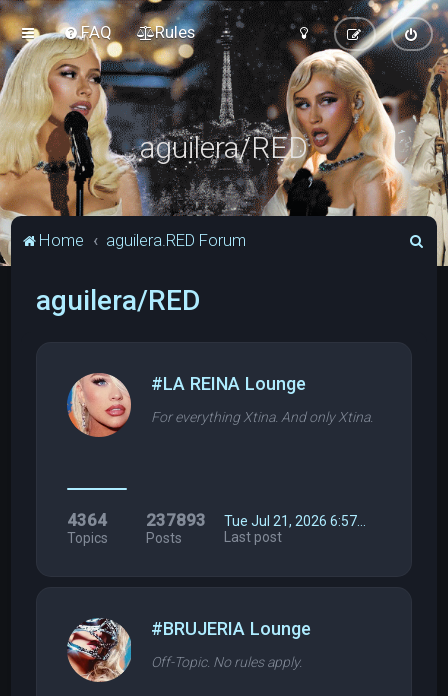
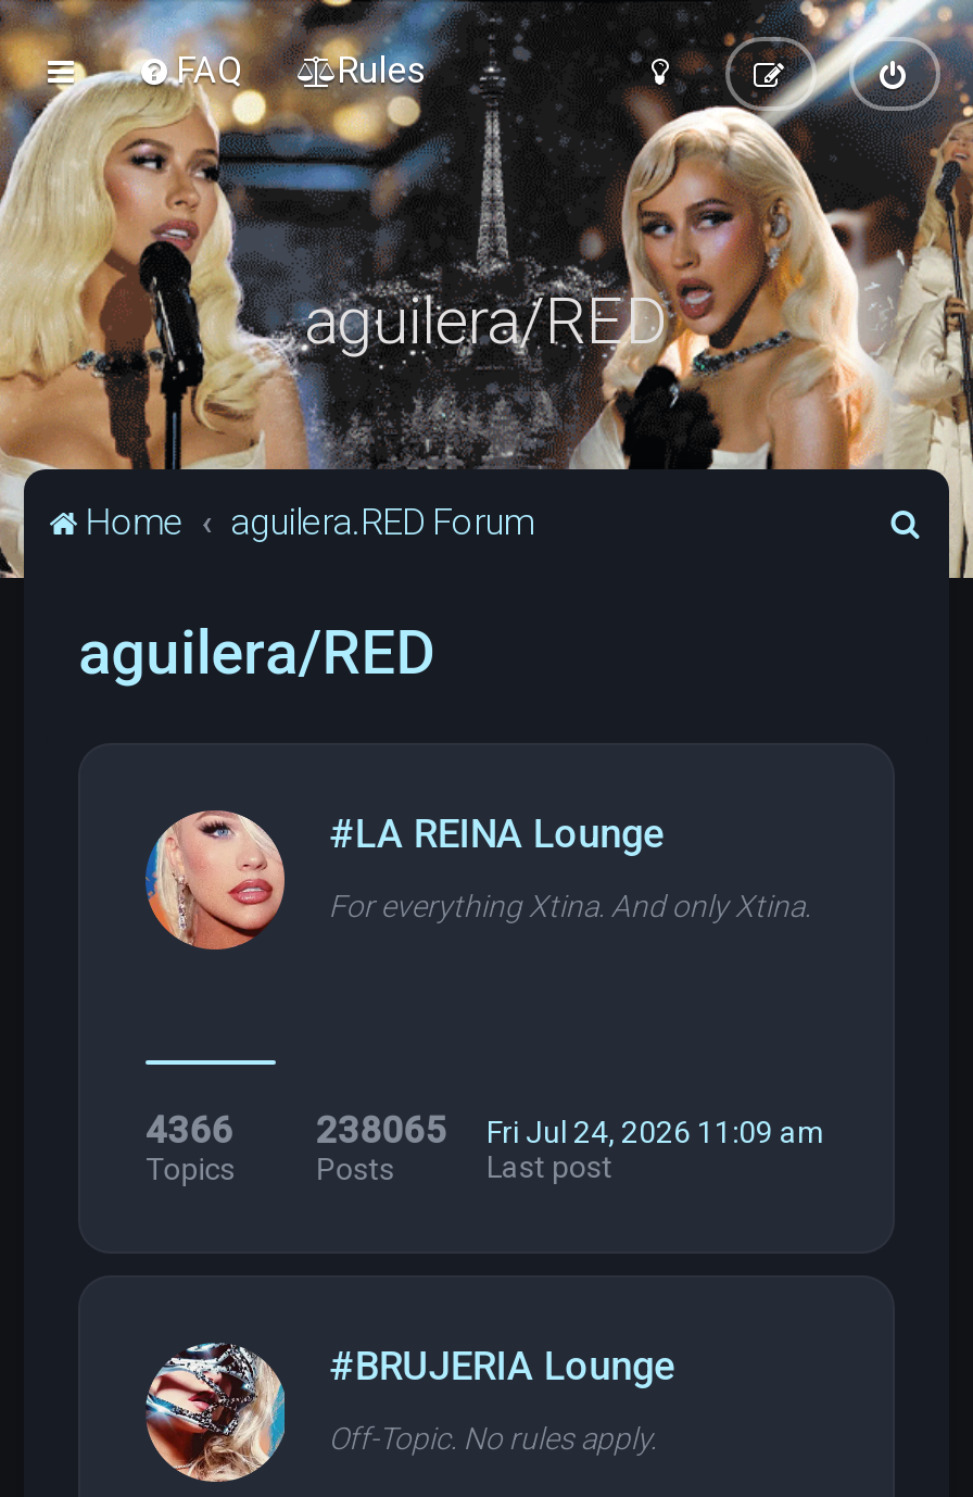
- 4364
+ 4366

- 237893
+ 238065

- Tue Jul 21, 2026 6:57…
+ Fri Jul 24, 2026 11:09 am
